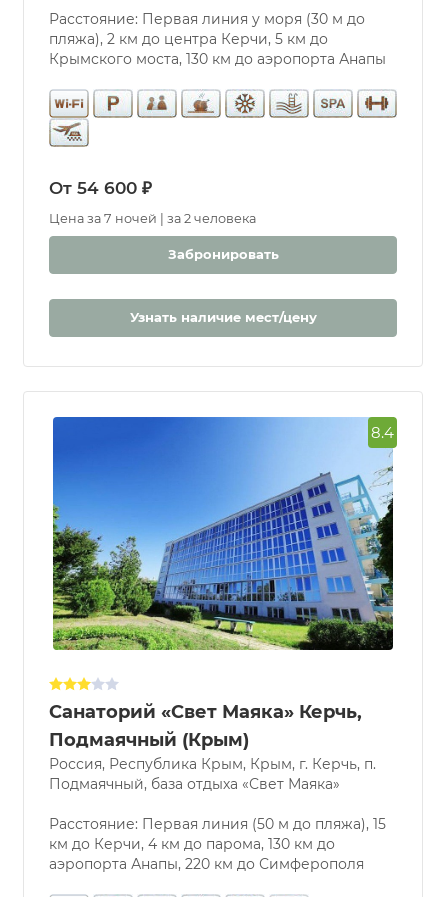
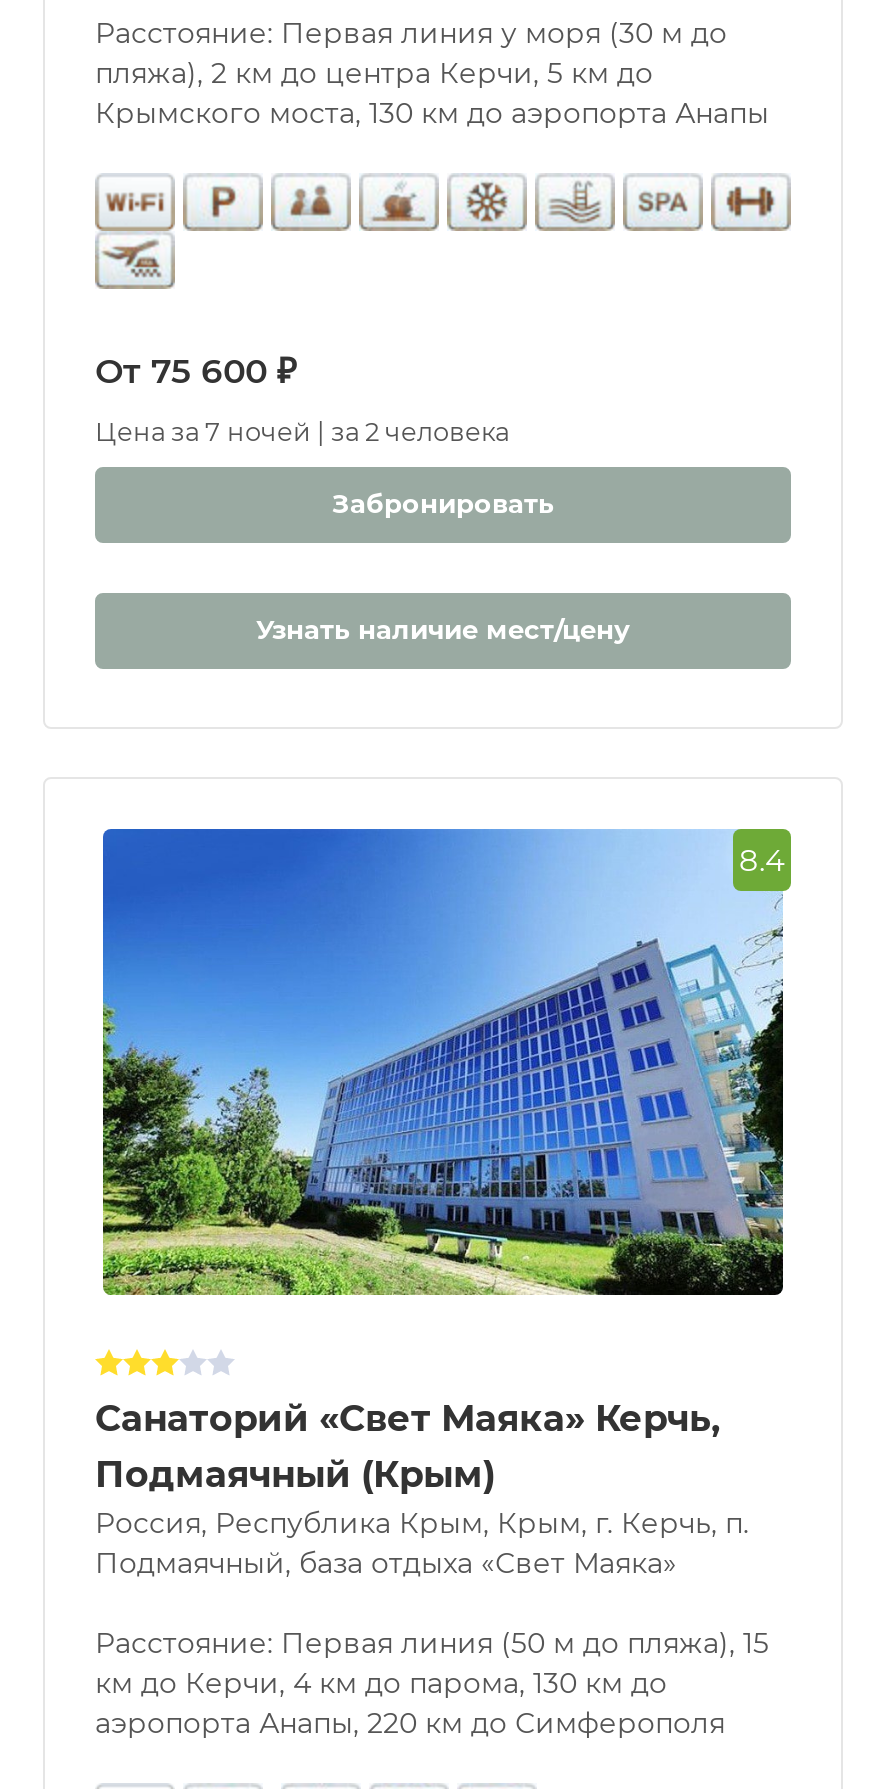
- От 54 600 ₽
+ От 75 600 ₽
